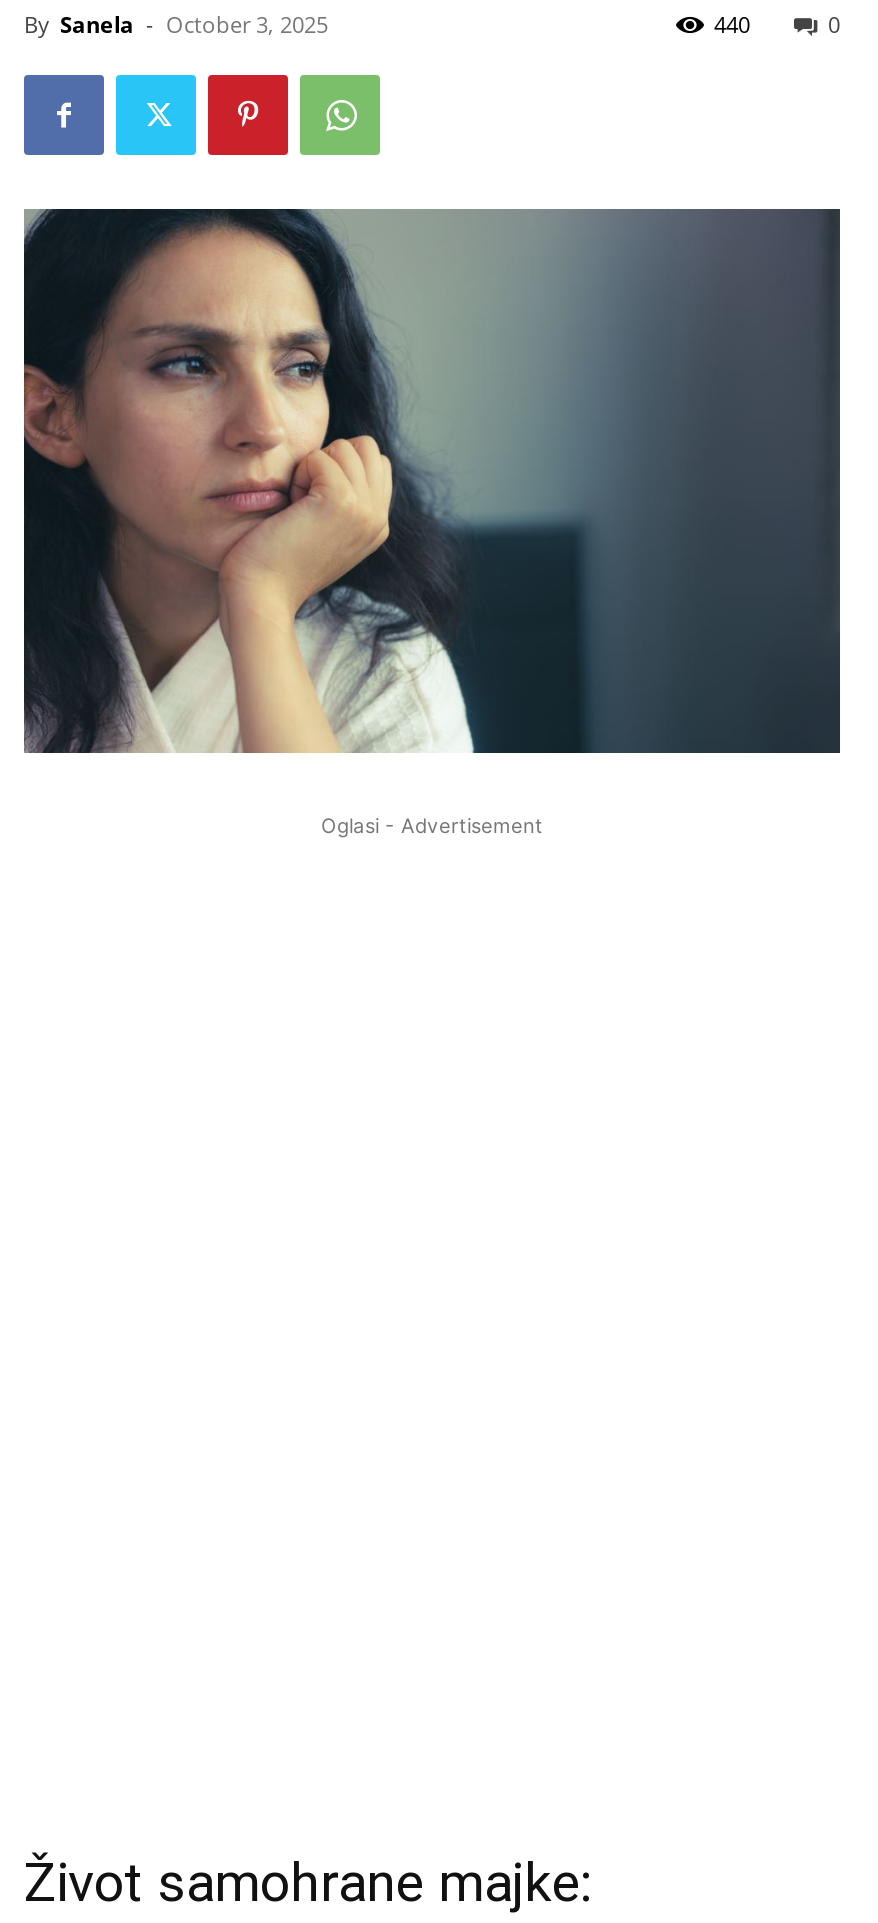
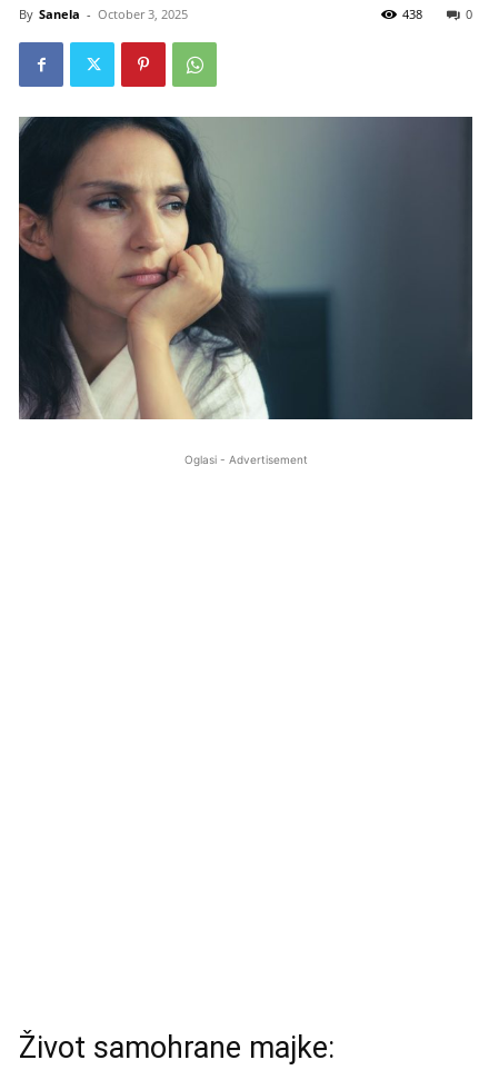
- 440
+ 438
